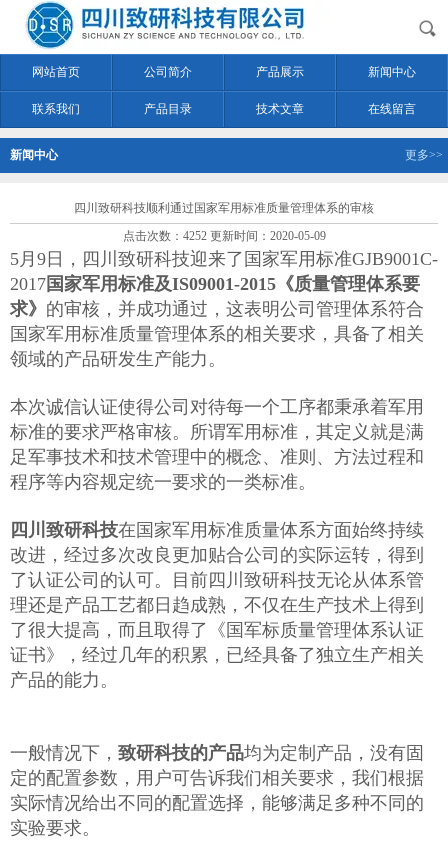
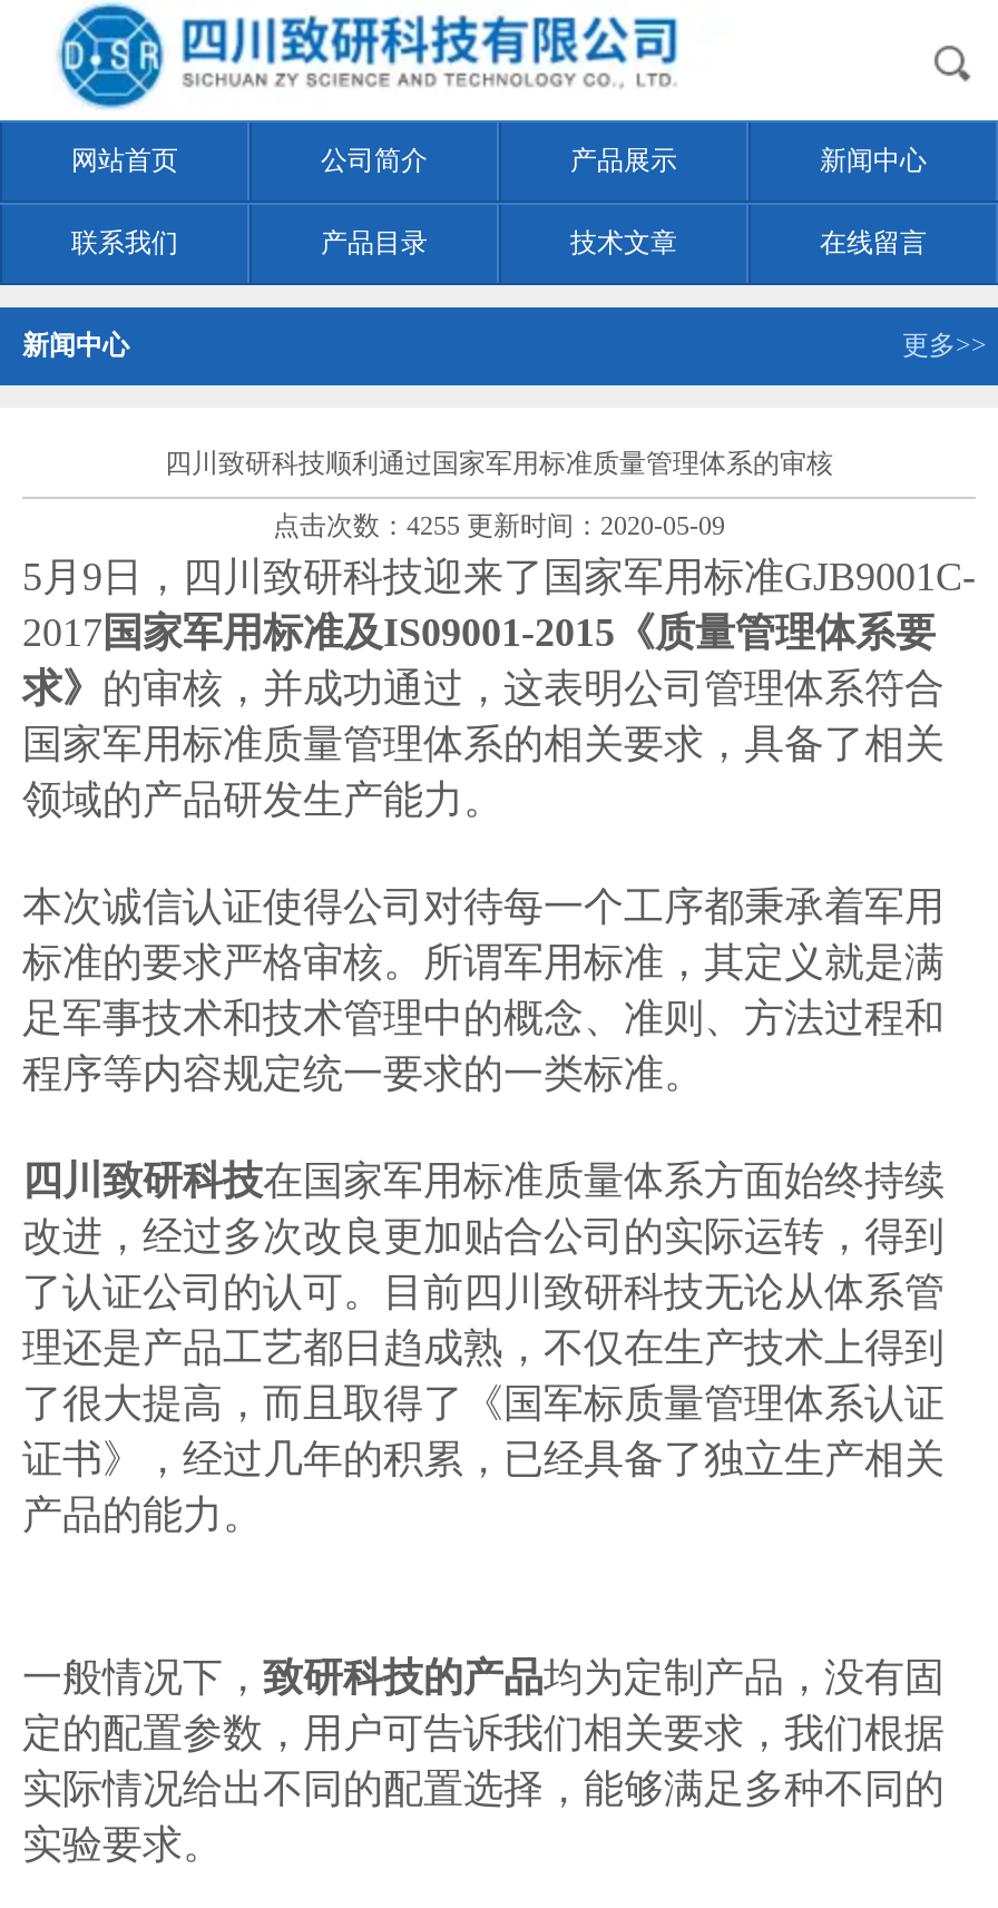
- 点击次数：4252 更新时间：2020-05-09
+ 点击次数：4255 更新时间：2020-05-09
